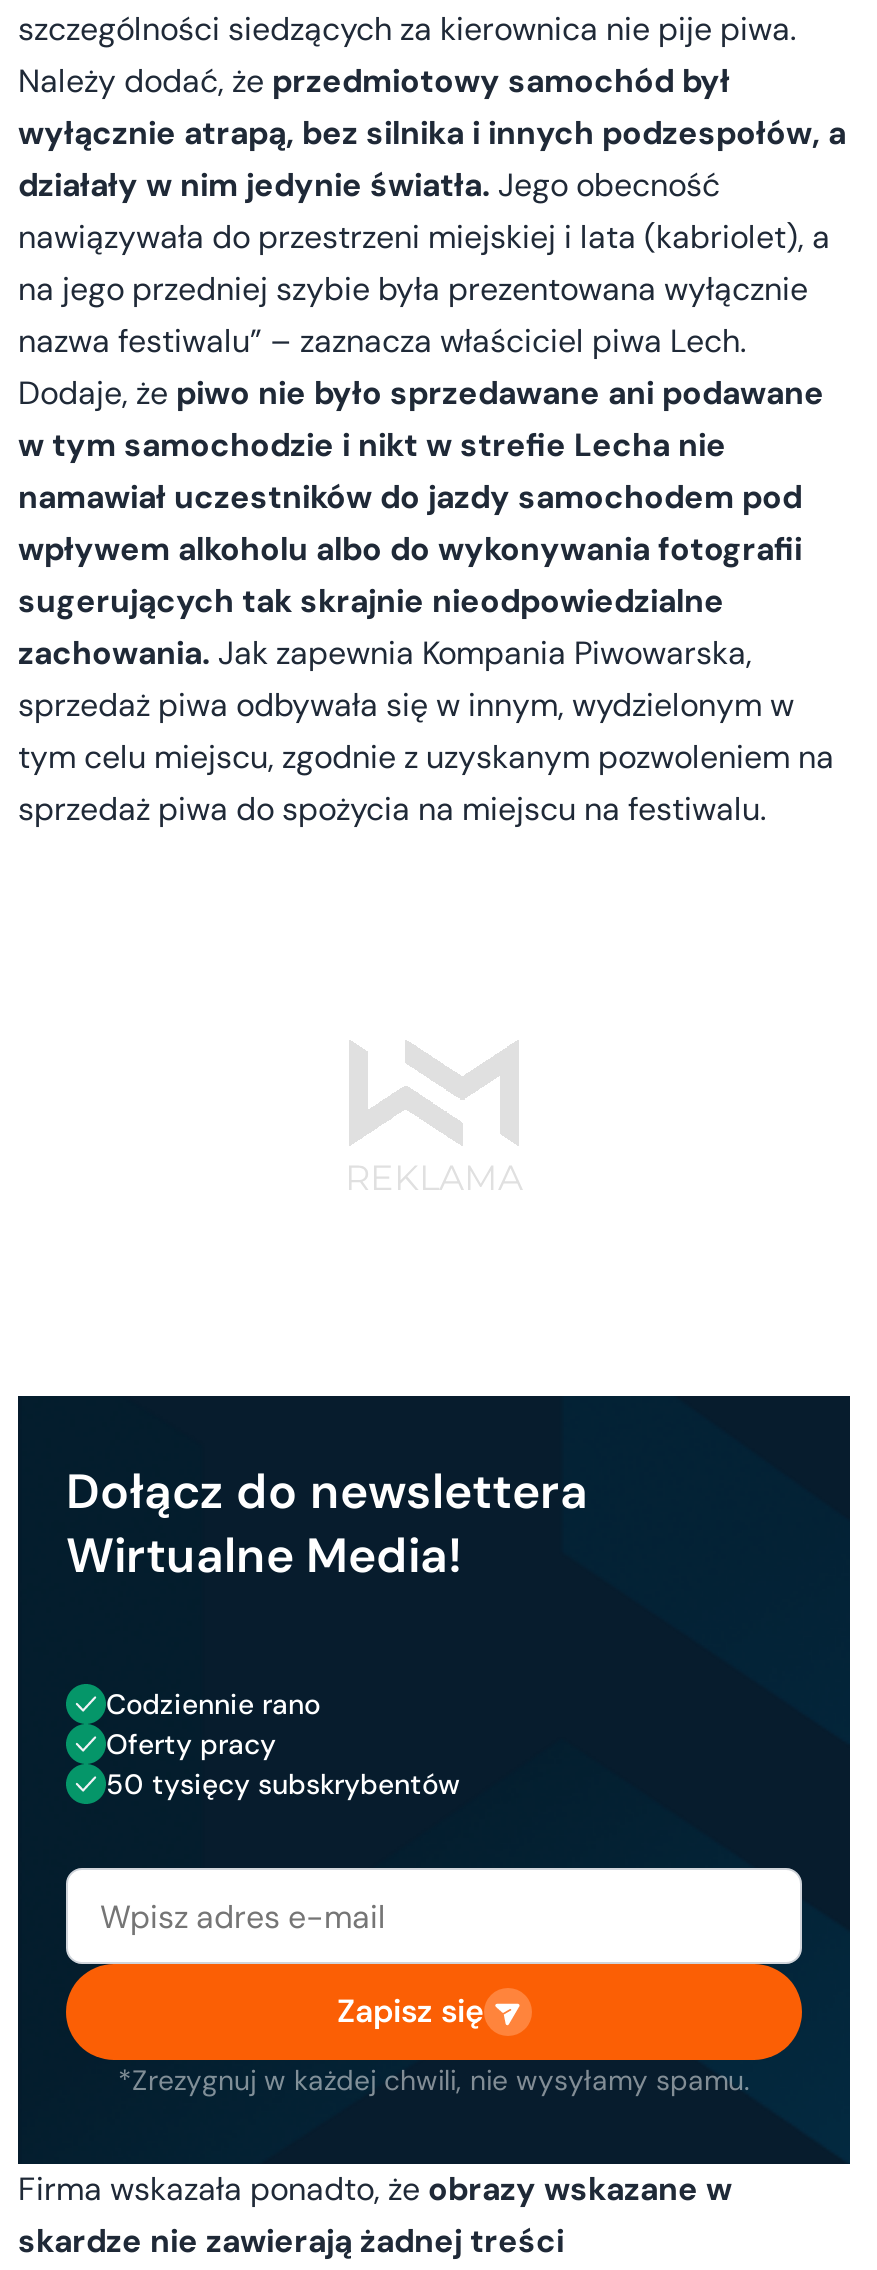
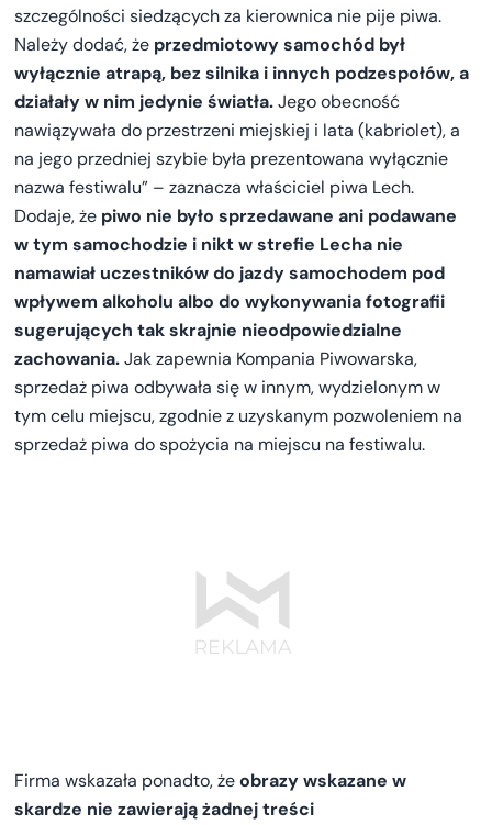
- [image]
- Dołącz do newslettera
- Wirtualne Media!
- Codziennie rano
- Oferty pracy
- 50 tysięcy subskrybentów

- Zapisz się
- *Zrezygnuj w każdej chwili, nie wysyłamy spamu.
